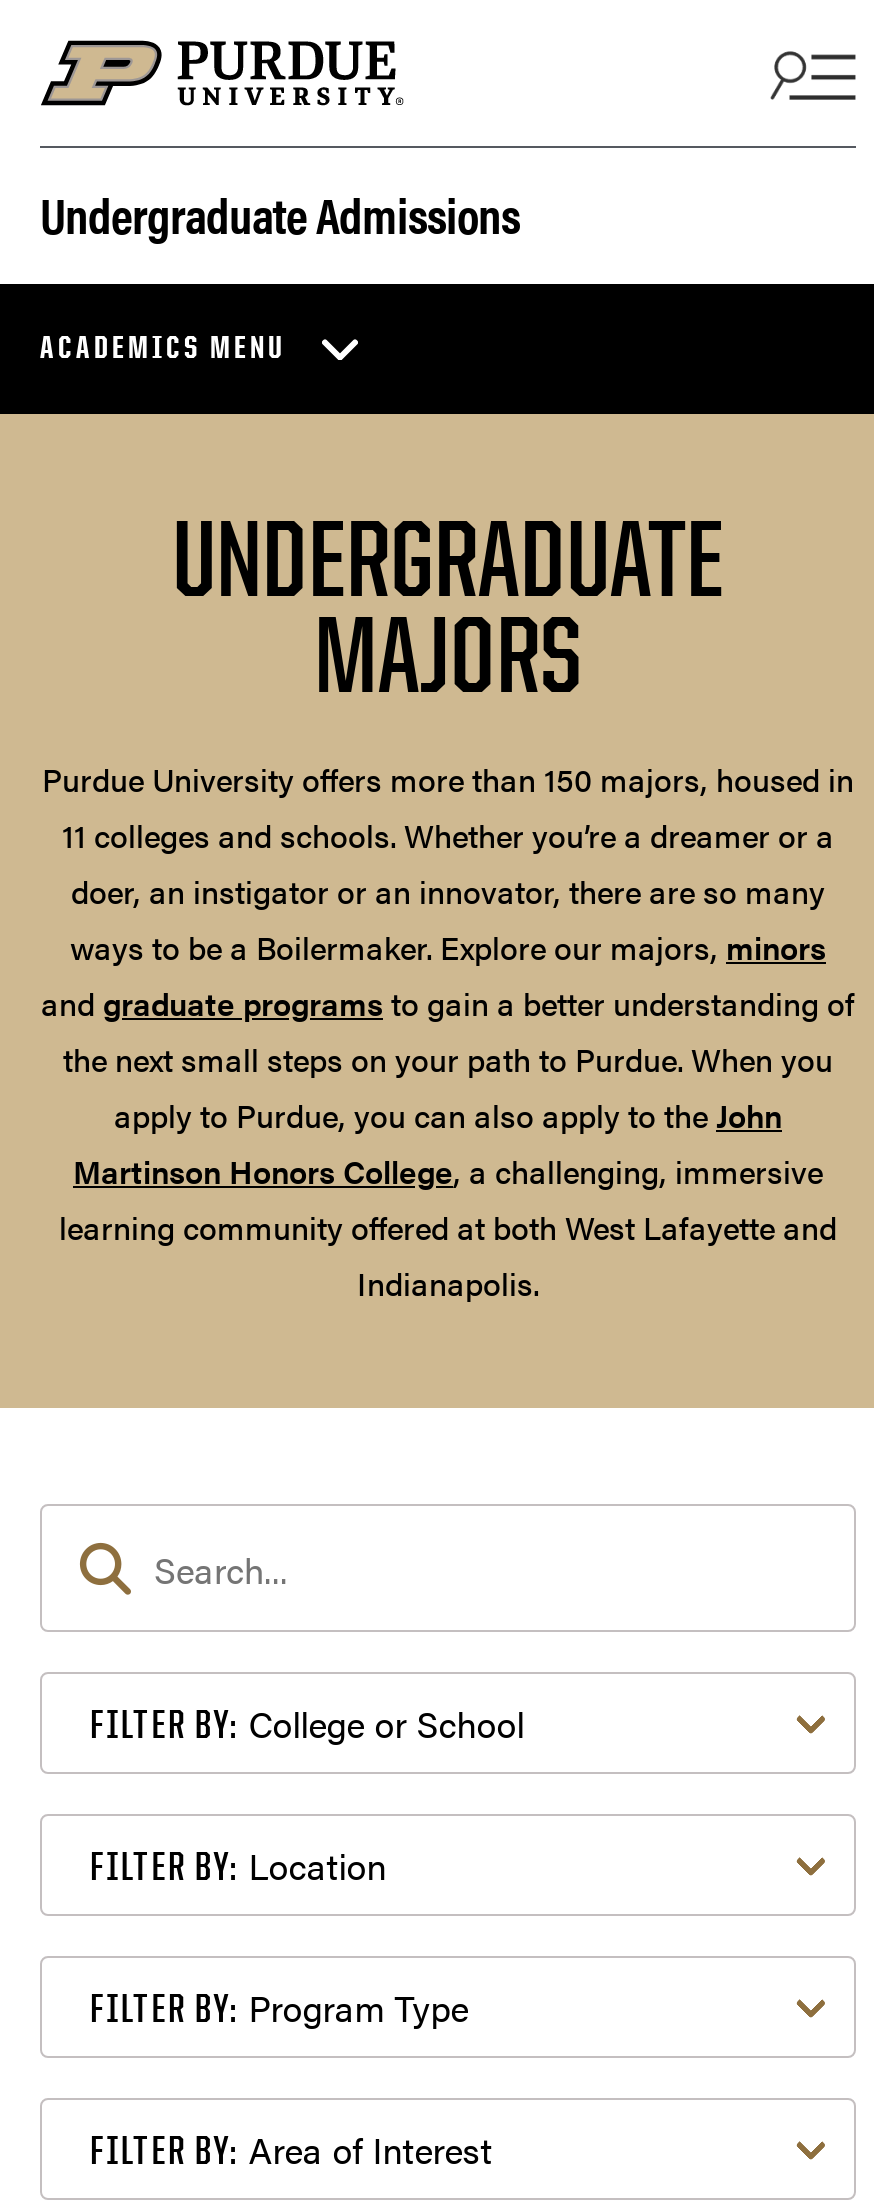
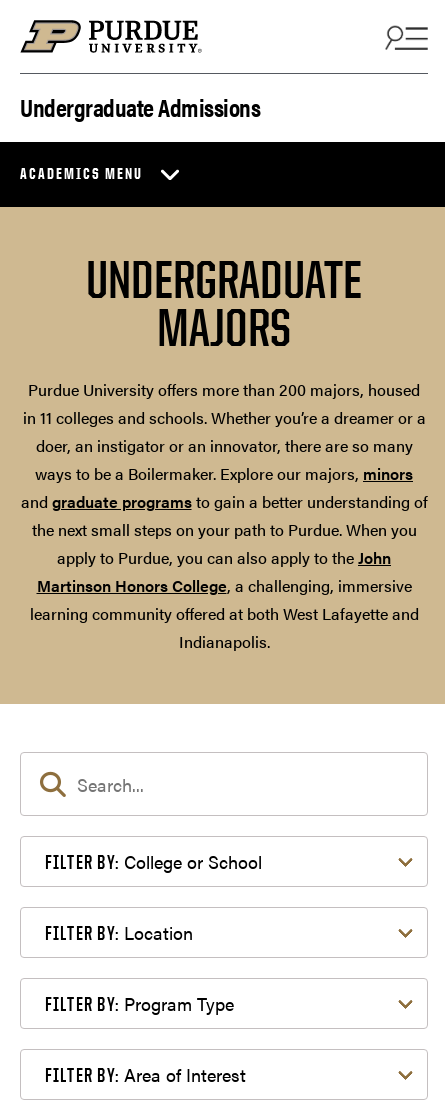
- Purdue University offers more than 150 majors, housed in
- 11 colleges and schools. Whether you’re a dreamer or a
+ Purdue University offers more than 200 majors, housed
+ in 11 colleges and schools. Whether you’re a dreamer or a
